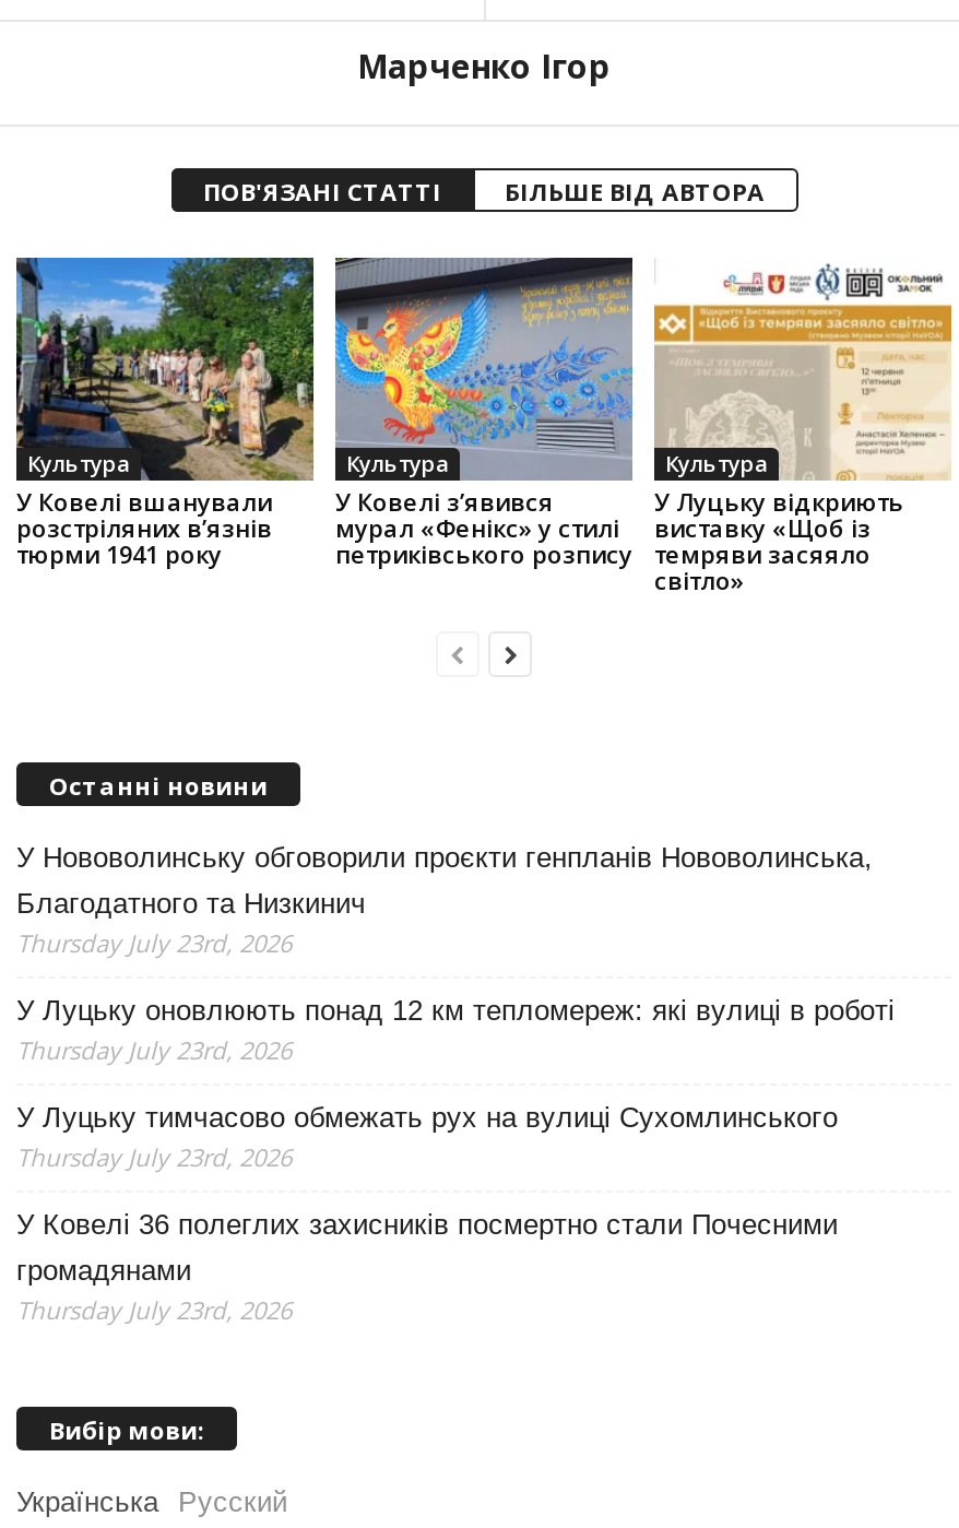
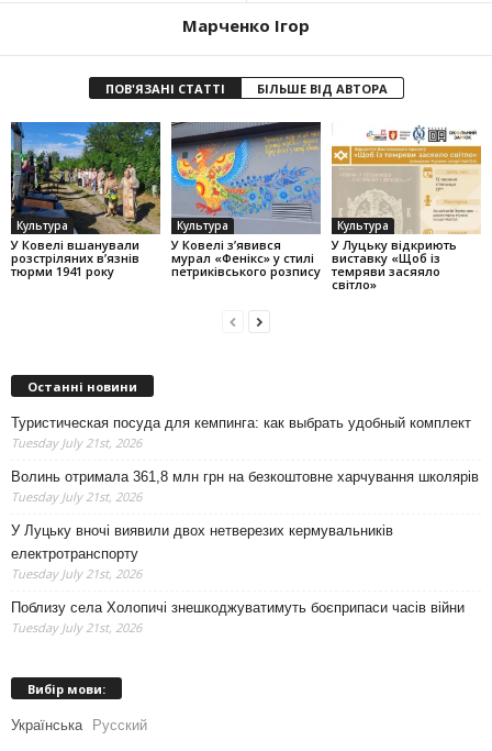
- У Нововолинську обговорили проєкти генпланів Нововолинська,
- Благодатного та Низкинич
- Thursday July 23rd, 2026
+ Туристическая посуда для кемпинга: как выбрать удобный комплект
+ Tuesday July 21st, 2026

- У Луцьку оновлюють понад 12 км тепломереж: які вулиці в роботі
- Thursday July 23rd, 2026
+ Волинь отримала 361,8 млн грн на безкоштовне харчування школярів
+ Tuesday July 21st, 2026

- У Луцьку тимчасово обмежать рух на вулиці Сухомлинського
- Thursday July 23rd, 2026
+ У Луцьку вночі виявили двох нетверезих кермувальників
+ електротранспорту
+ Tuesday July 21st, 2026

- У Ковелі 36 полеглих захисників посмертно стали Почесними
- громадянами
- Thursday July 23rd, 2026
+ Поблизу села Холопичі знешкоджуватимуть боєприпаси часів війни
+ Tuesday July 21st, 2026
